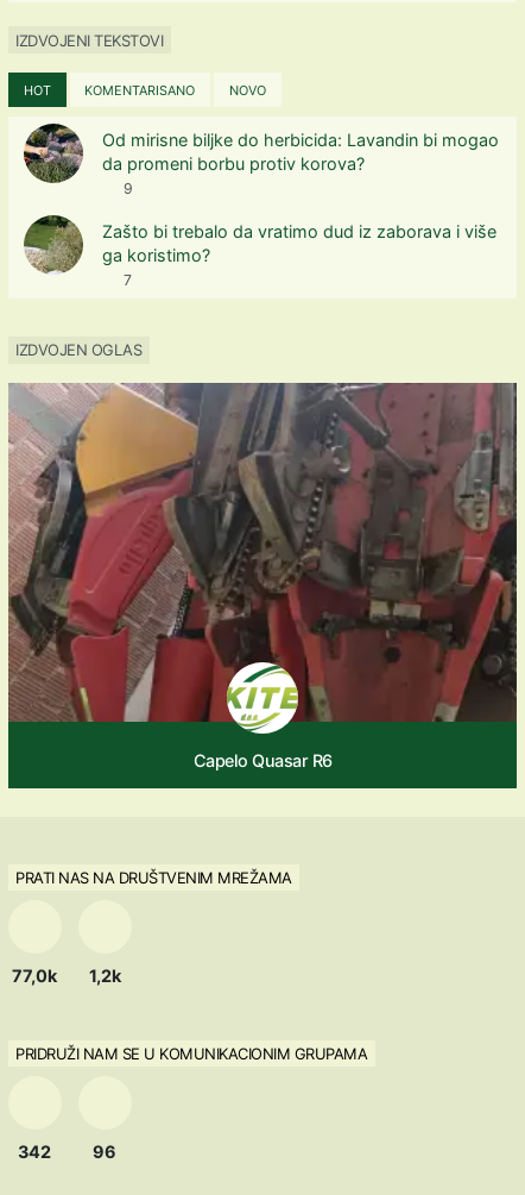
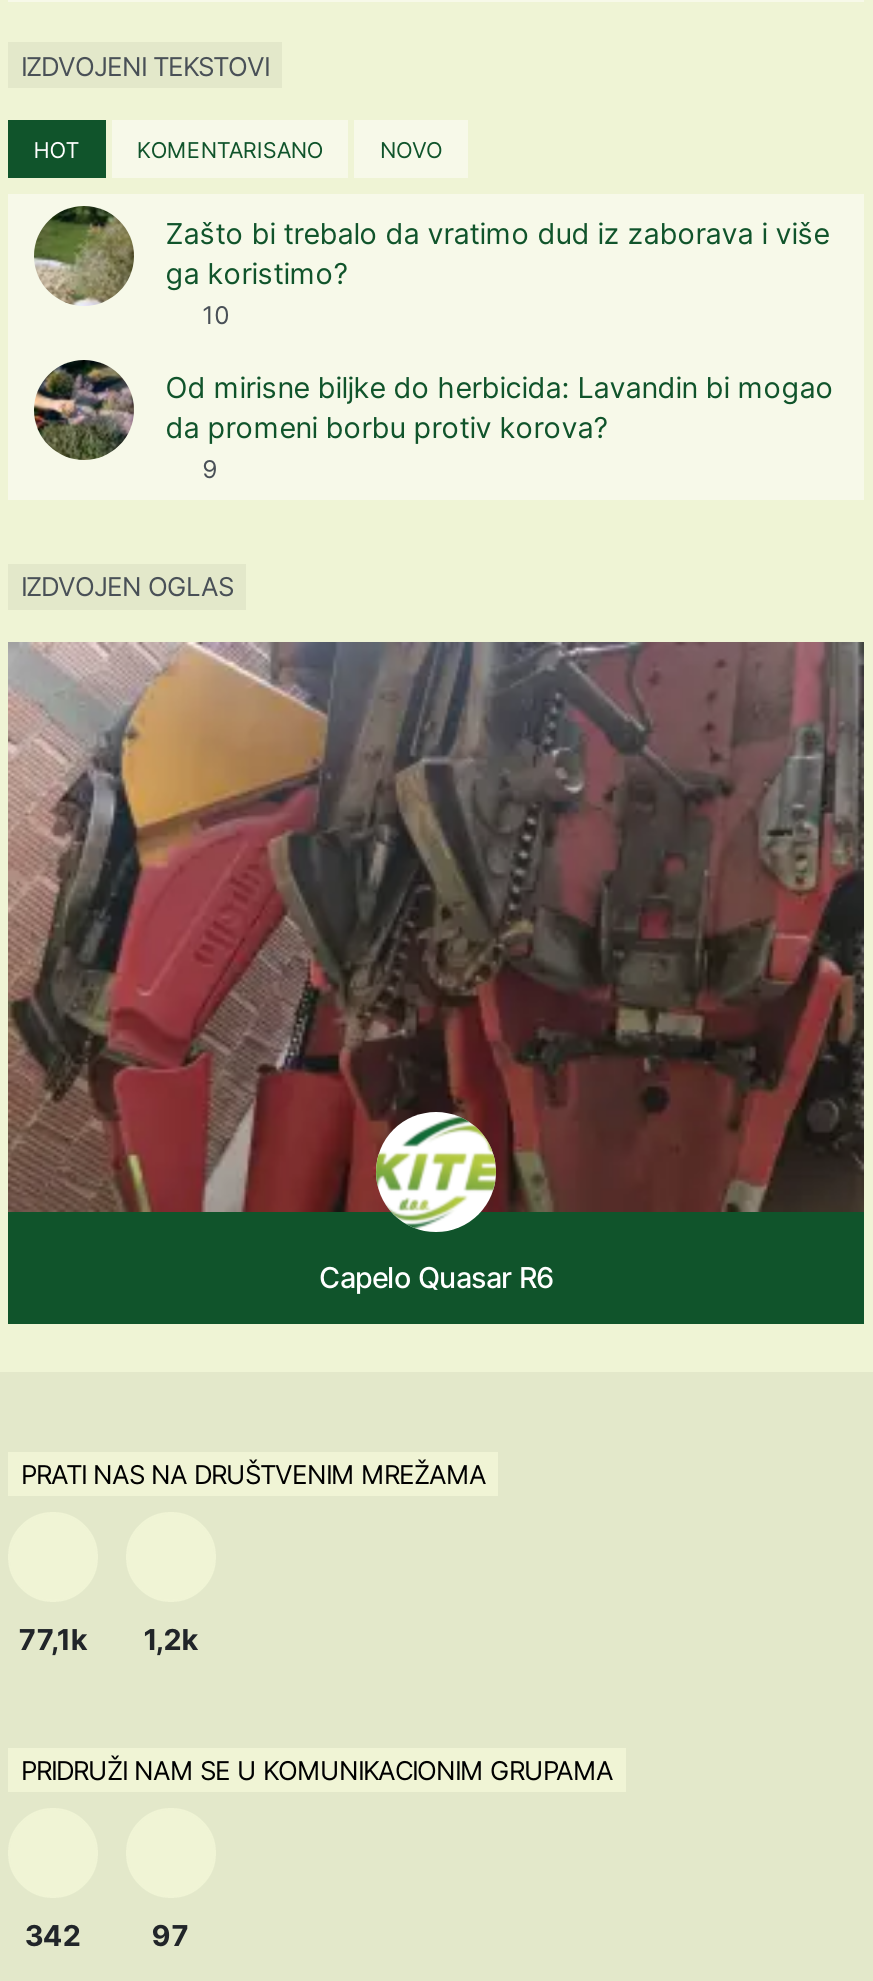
+ 10

moved down: [image] | Od mirisne biljke do herbicida: Lavandin bi mogao | da promeni borbu protiv korova? | 9

moved up: [image] | Zašto bi trebalo da vratimo dud iz zaborava i više | ga koristimo?

- 7

- 77,0k 1,2k
+ 77,1k 1,2k

- 96
+ 97
